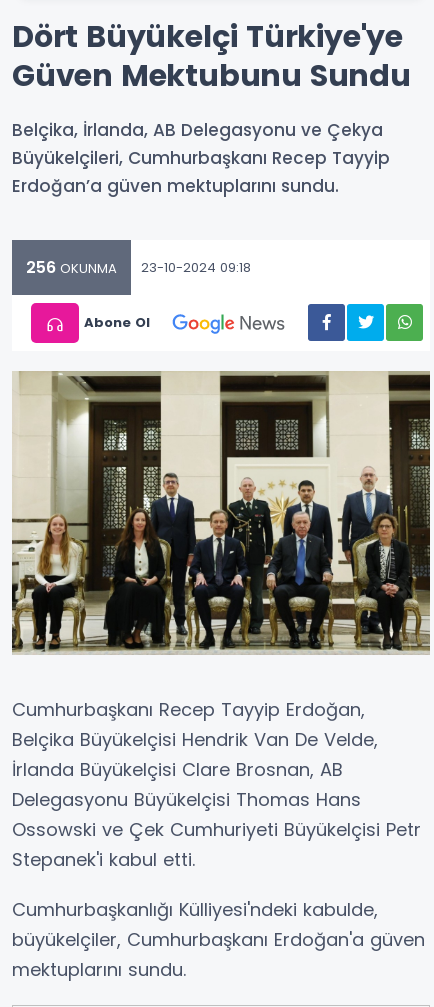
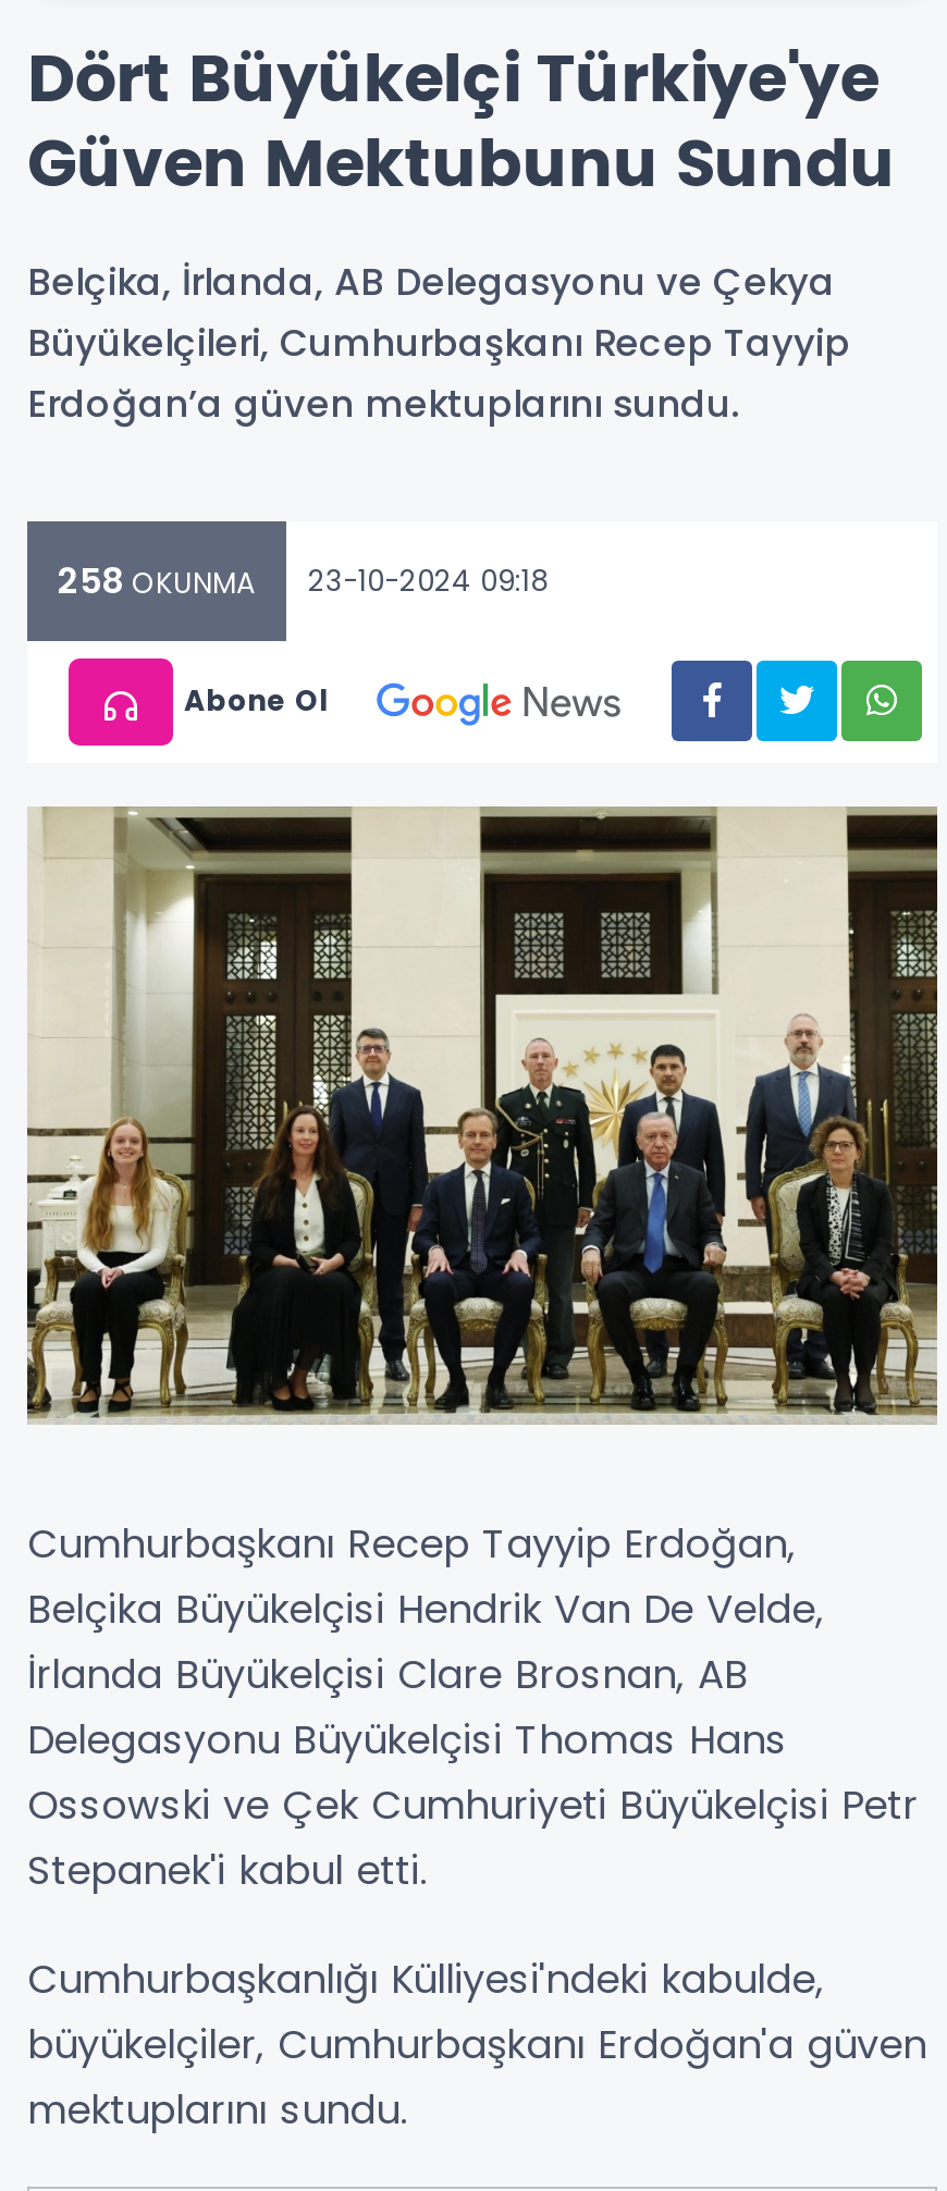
- 256 OKUNMA 23-10-2024 09:18
+ 258 OKUNMA 23-10-2024 09:18
